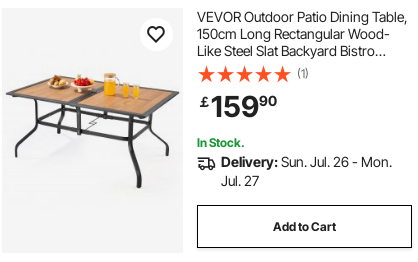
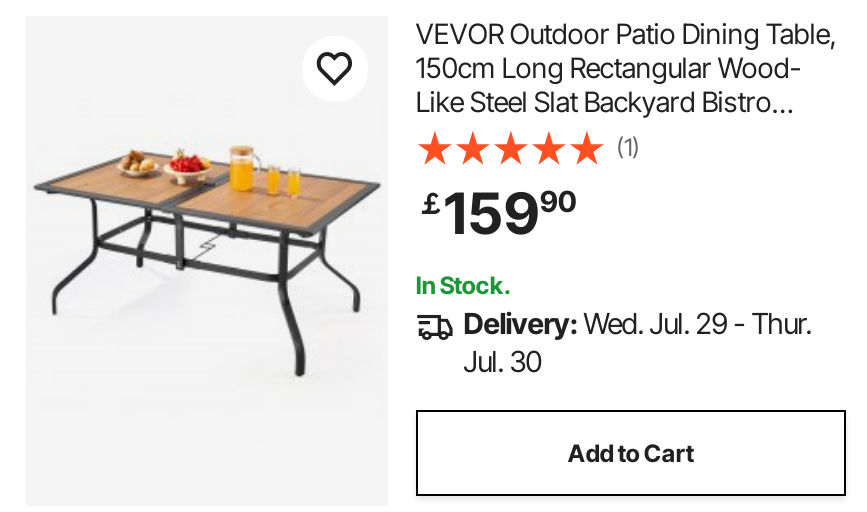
- Delivery: Sun. Jul. 26 - Mon.
+ Delivery: Wed. Jul. 29 - Thur.

- Jul. 27
+ Jul. 30
